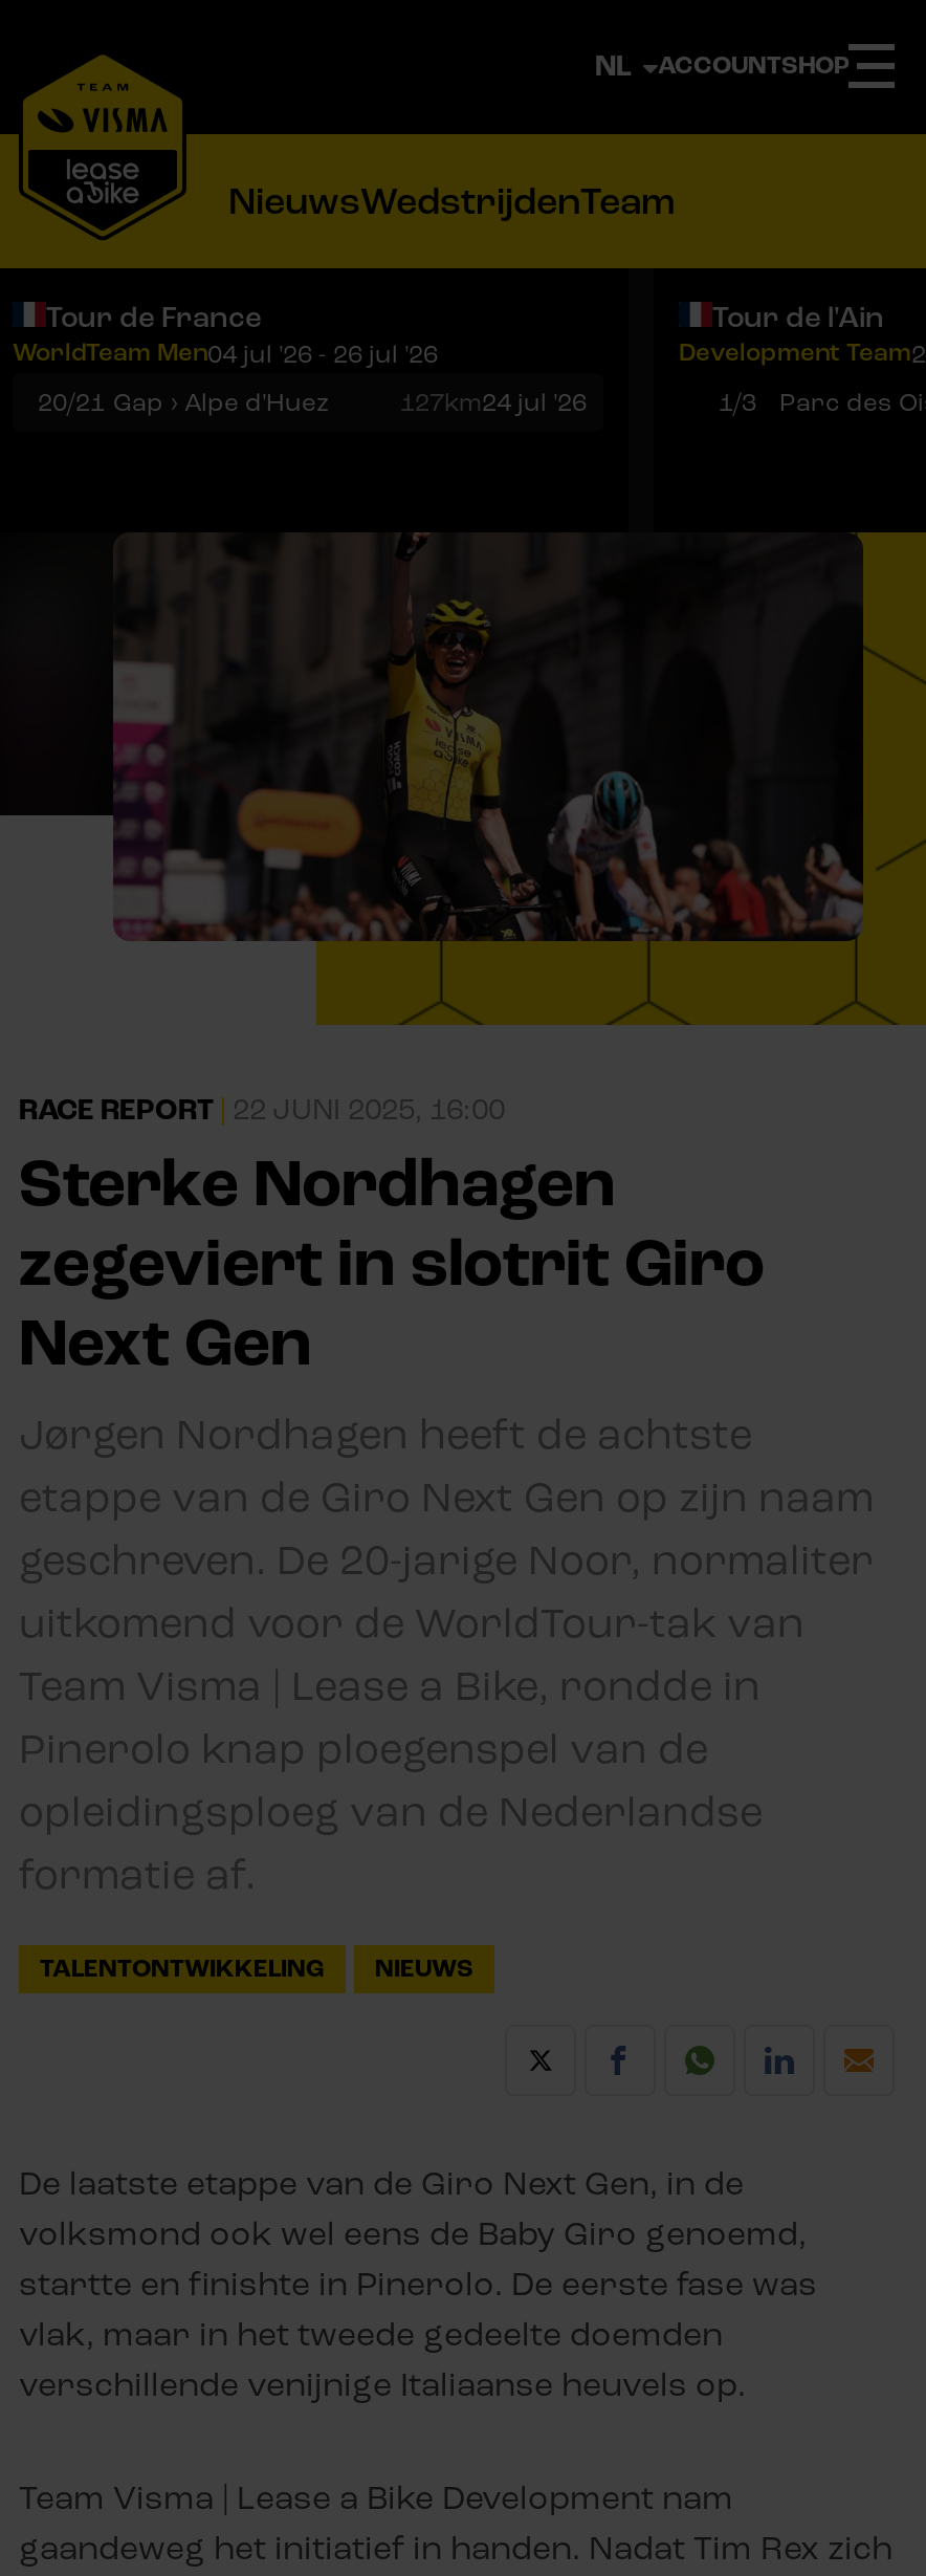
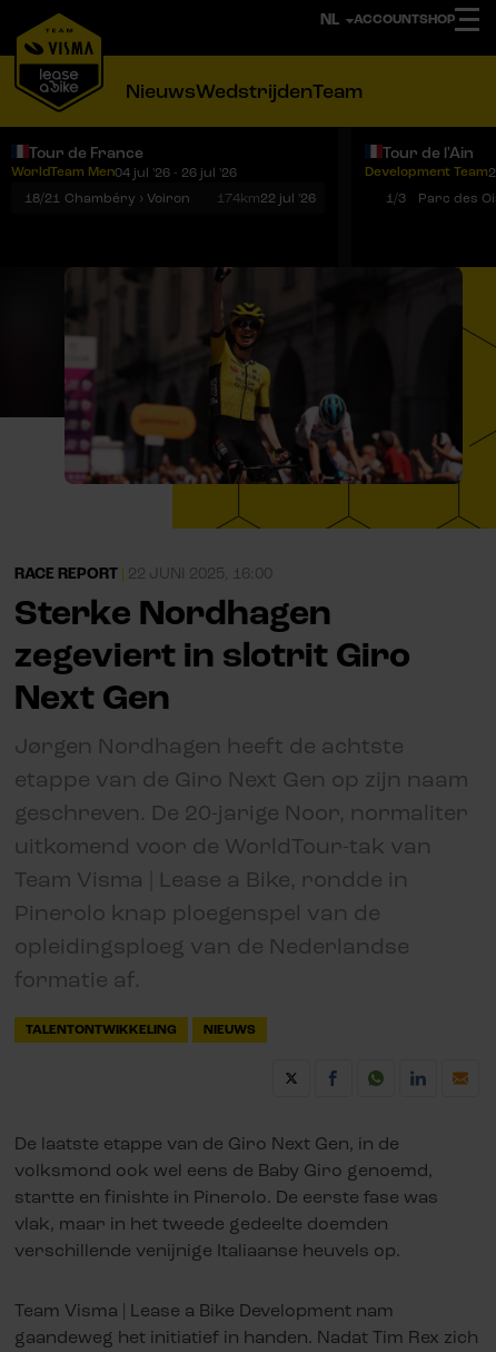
- 20/21 Gap › Alpe d'Huez
- 127km24 jul '26
+ 18/21 Chambéry › Voiron
+ 174km22 jul '26
